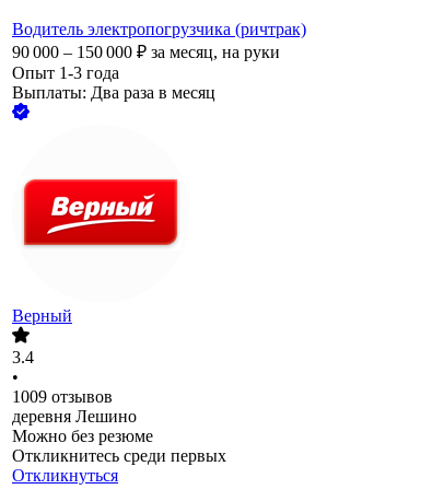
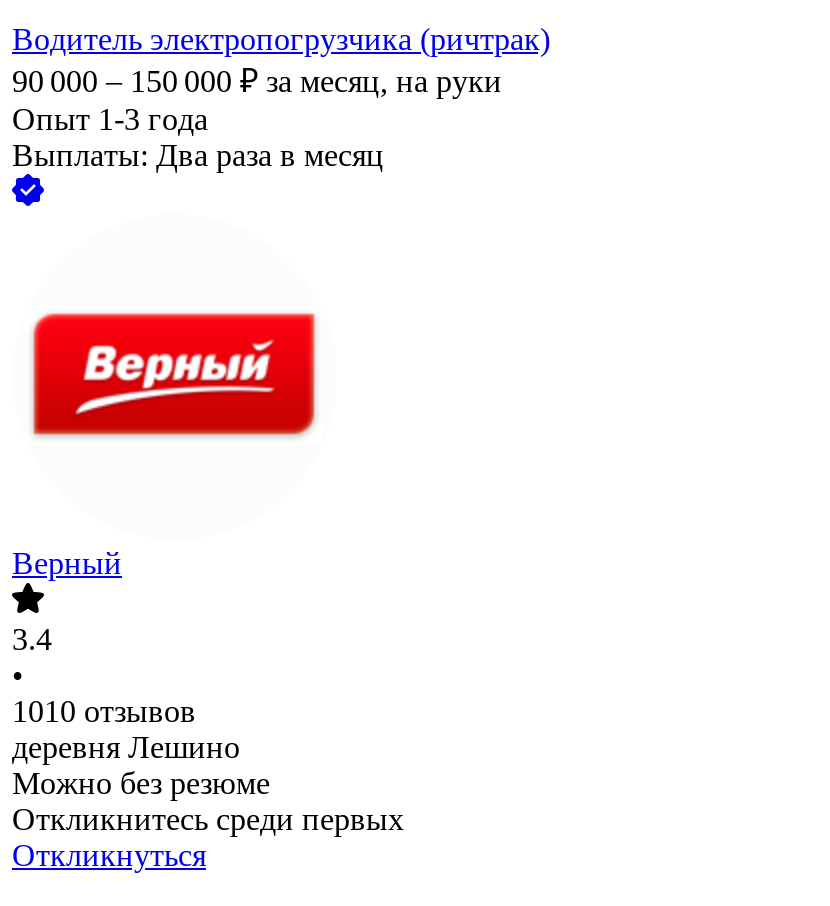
- 1009 отзывов
+ 1010 отзывов
